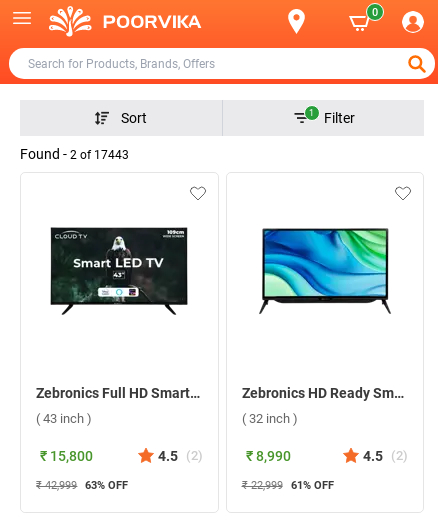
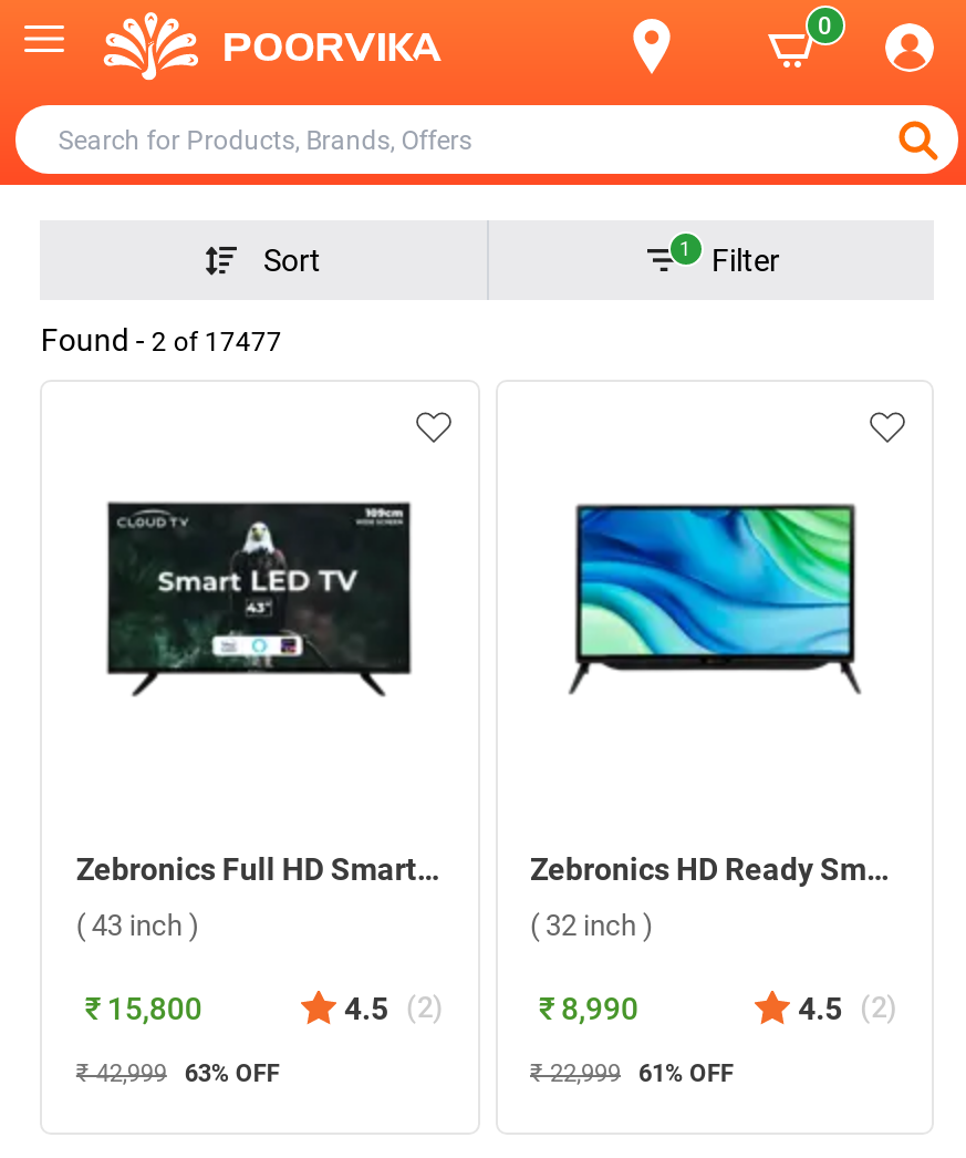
- Found - 2 of 17443
+ Found - 2 of 17477
